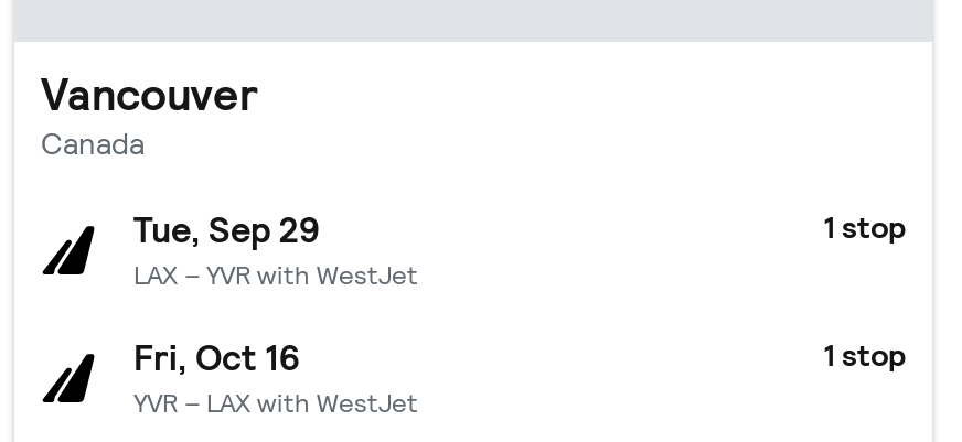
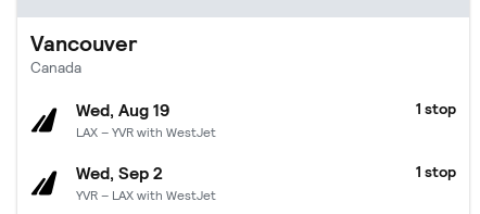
- Tue, Sep 29
+ Wed, Aug 19

- Fri, Oct 16
+ Wed, Sep 2
